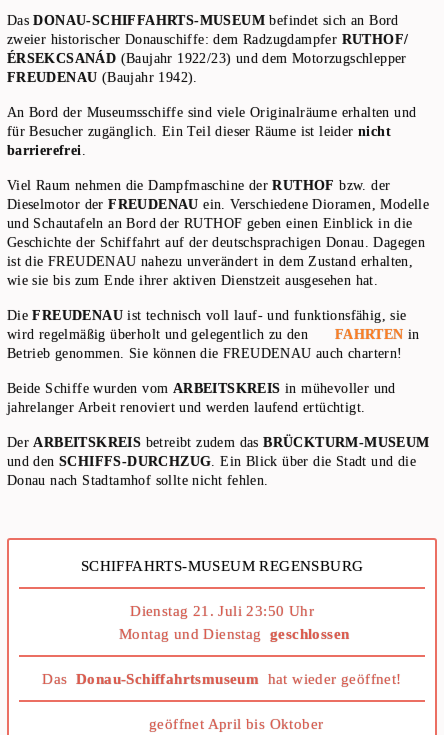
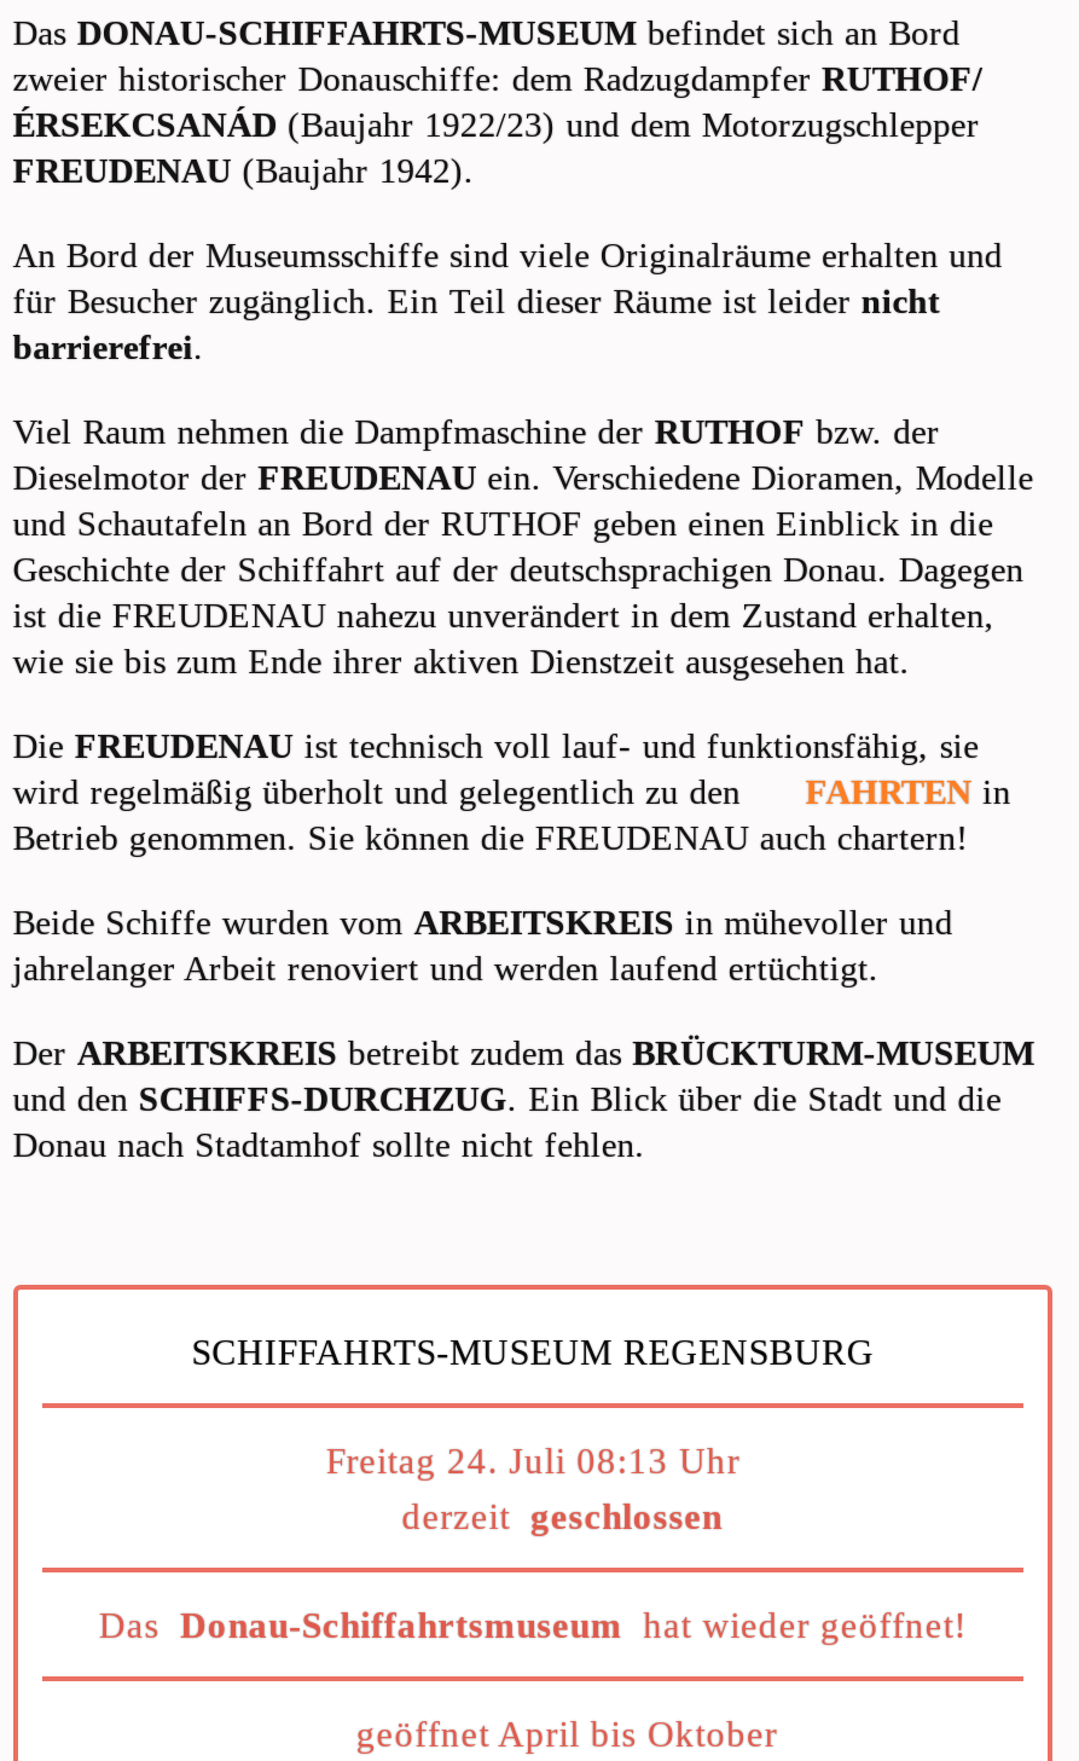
- Dienstag 21. Juli 23:50 Uhr
- Montag und Dienstag geschlossen
+ Freitag 24. Juli 08:13 Uhr
+ derzeit geschlossen
